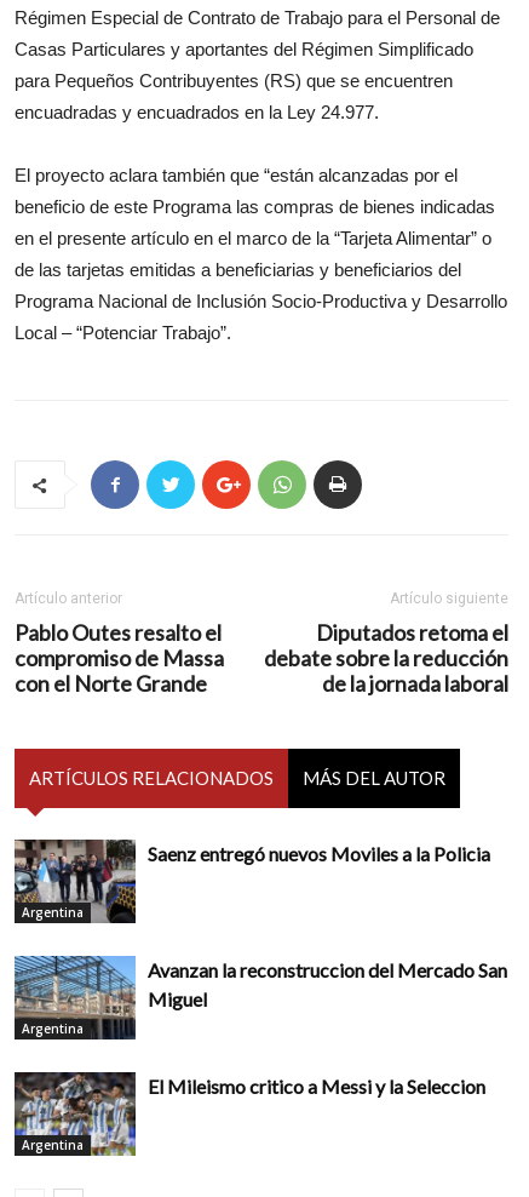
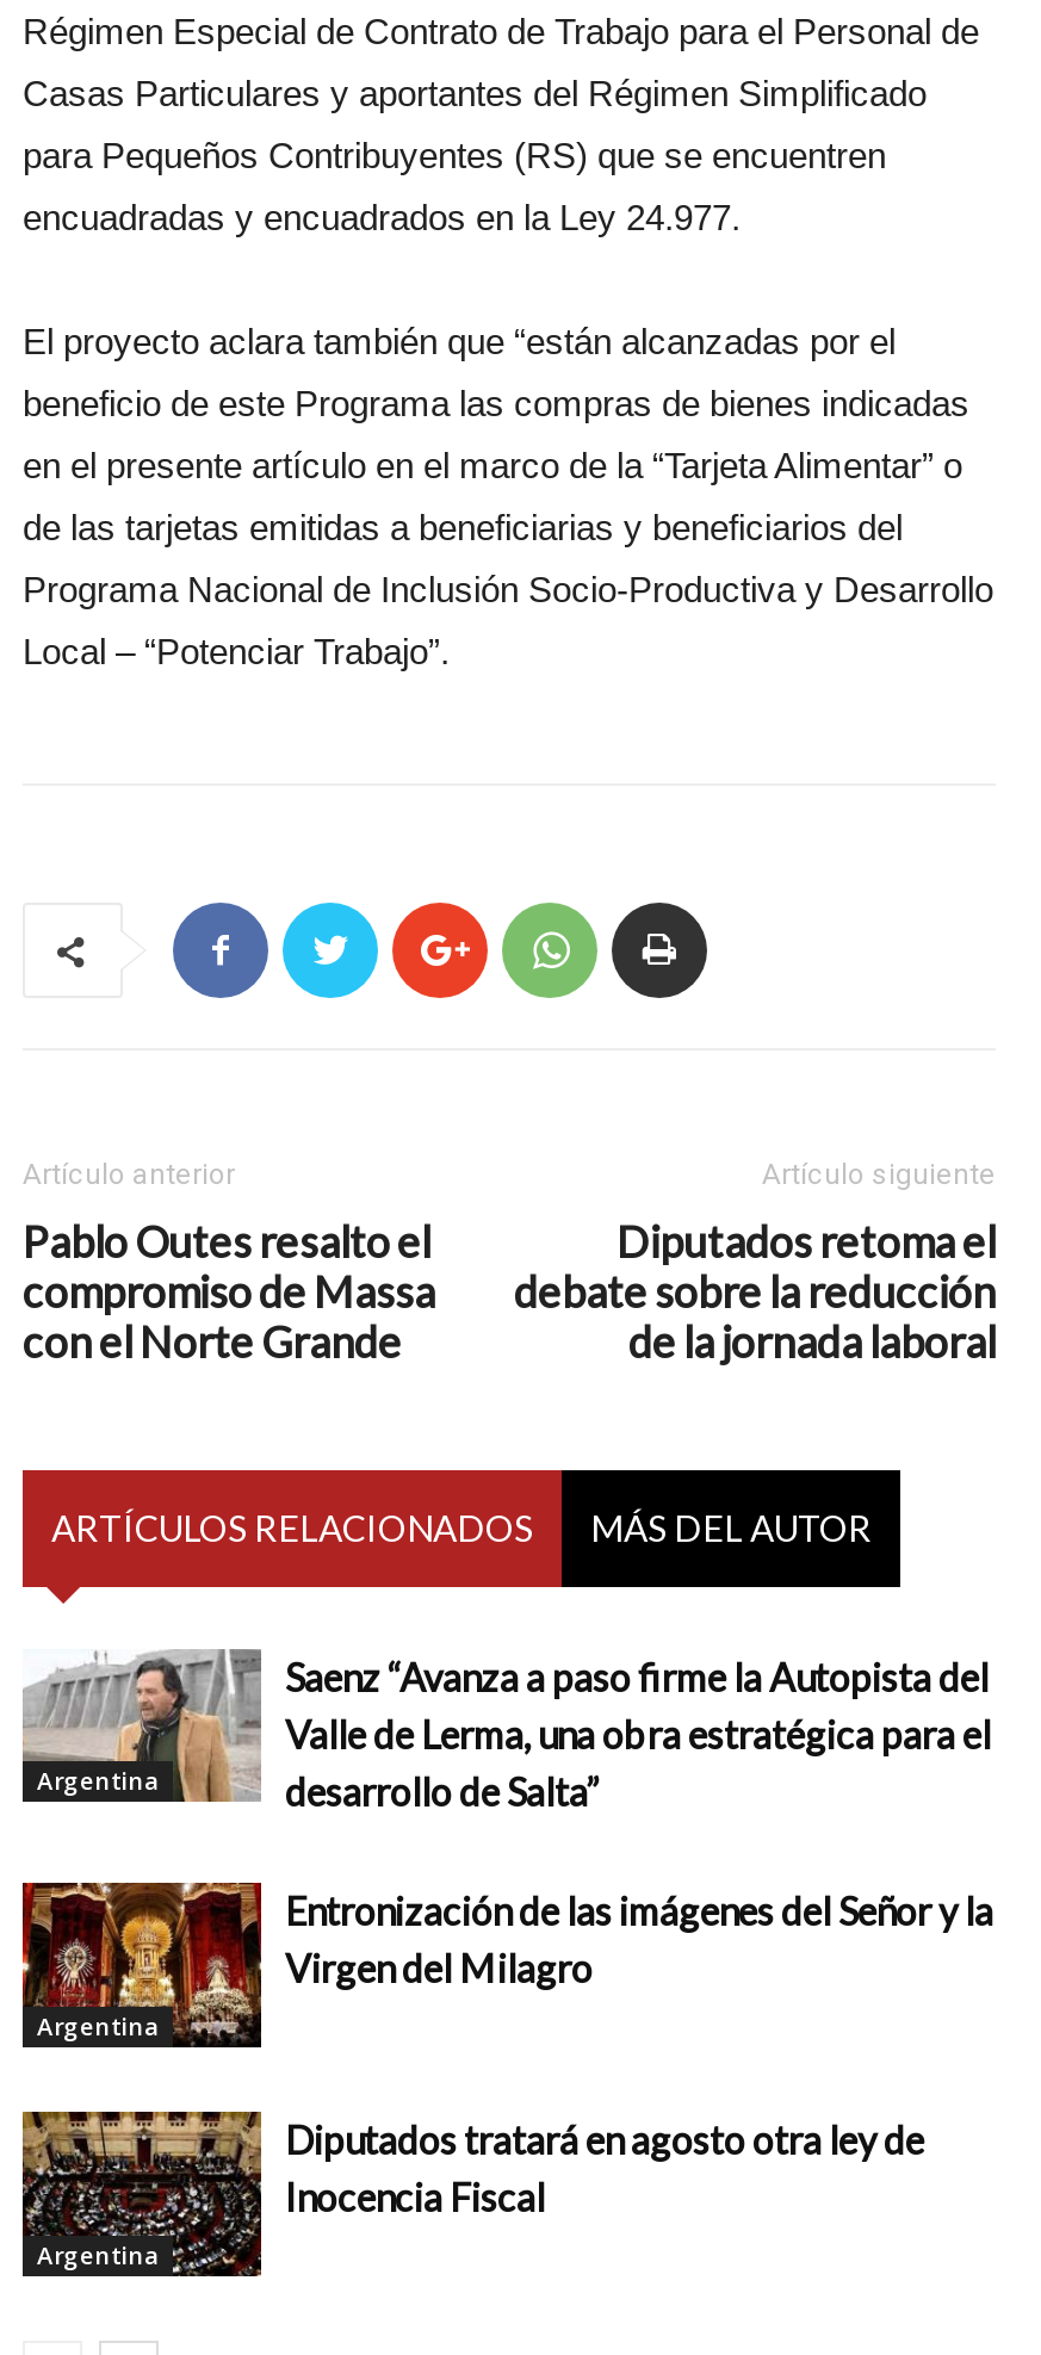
- [image]
- Saenz entregó nuevos Moviles a la Policia
+ [image]
+ Saenz “Avanza a paso firme la Autopista del
+ Valle de Lerma, una obra estratégica para el
+ desarrollo de Salta”

- [image]
- Avanzan la reconstruccion del Mercado San
- Miguel
+ [image]
+ Entronización de las imágenes del Señor y la
+ Virgen del Milagro

- [image]
- El Mileismo critico a Messi y la Seleccion
+ [image]
+ Diputados tratará en agosto otra ley de
+ Inocencia Fiscal
